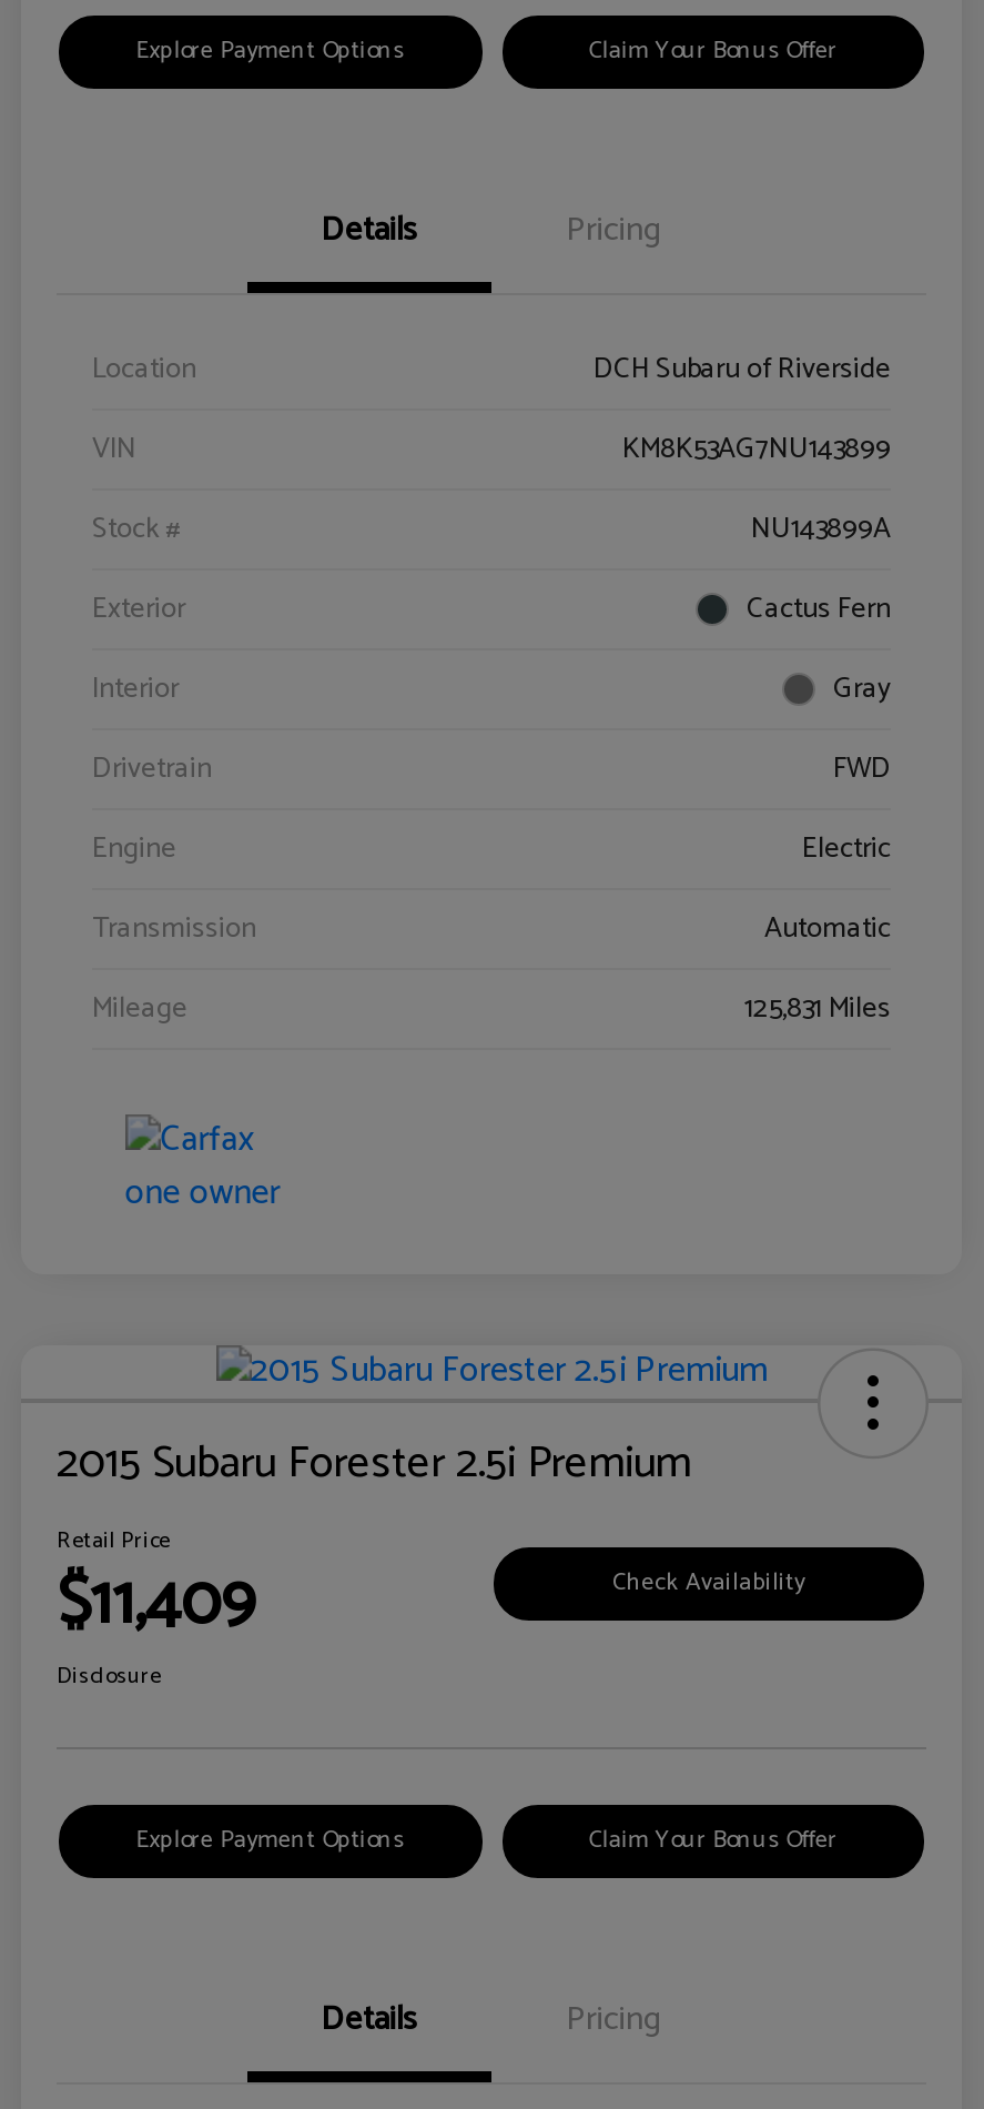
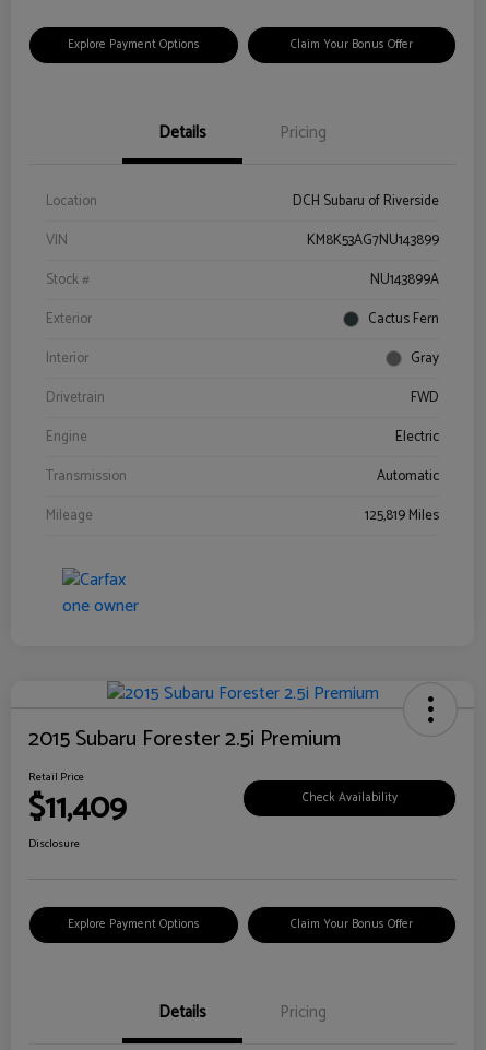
- 125,831 Miles
+ 125,819 Miles
